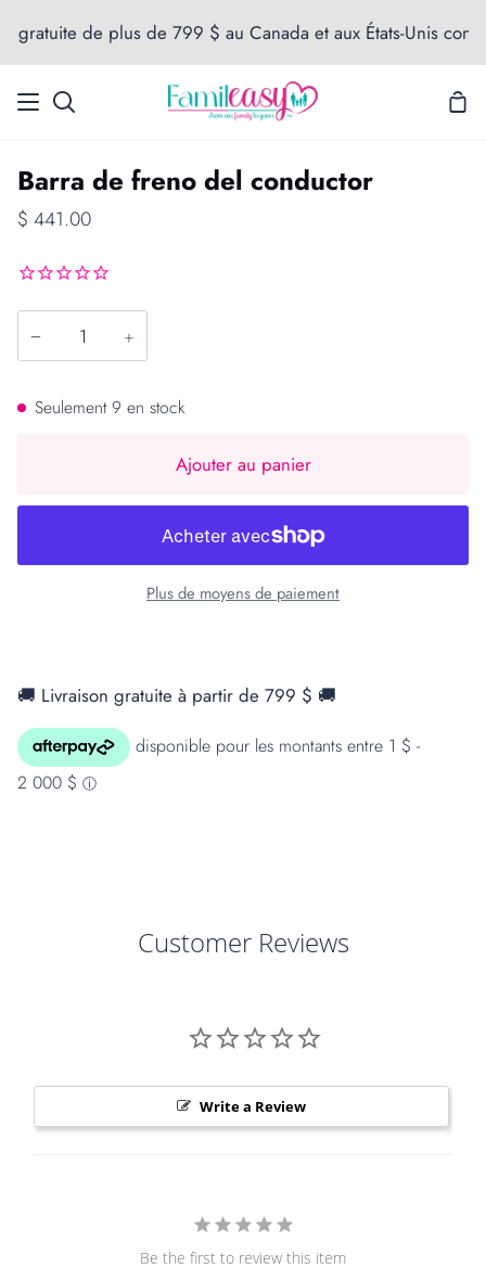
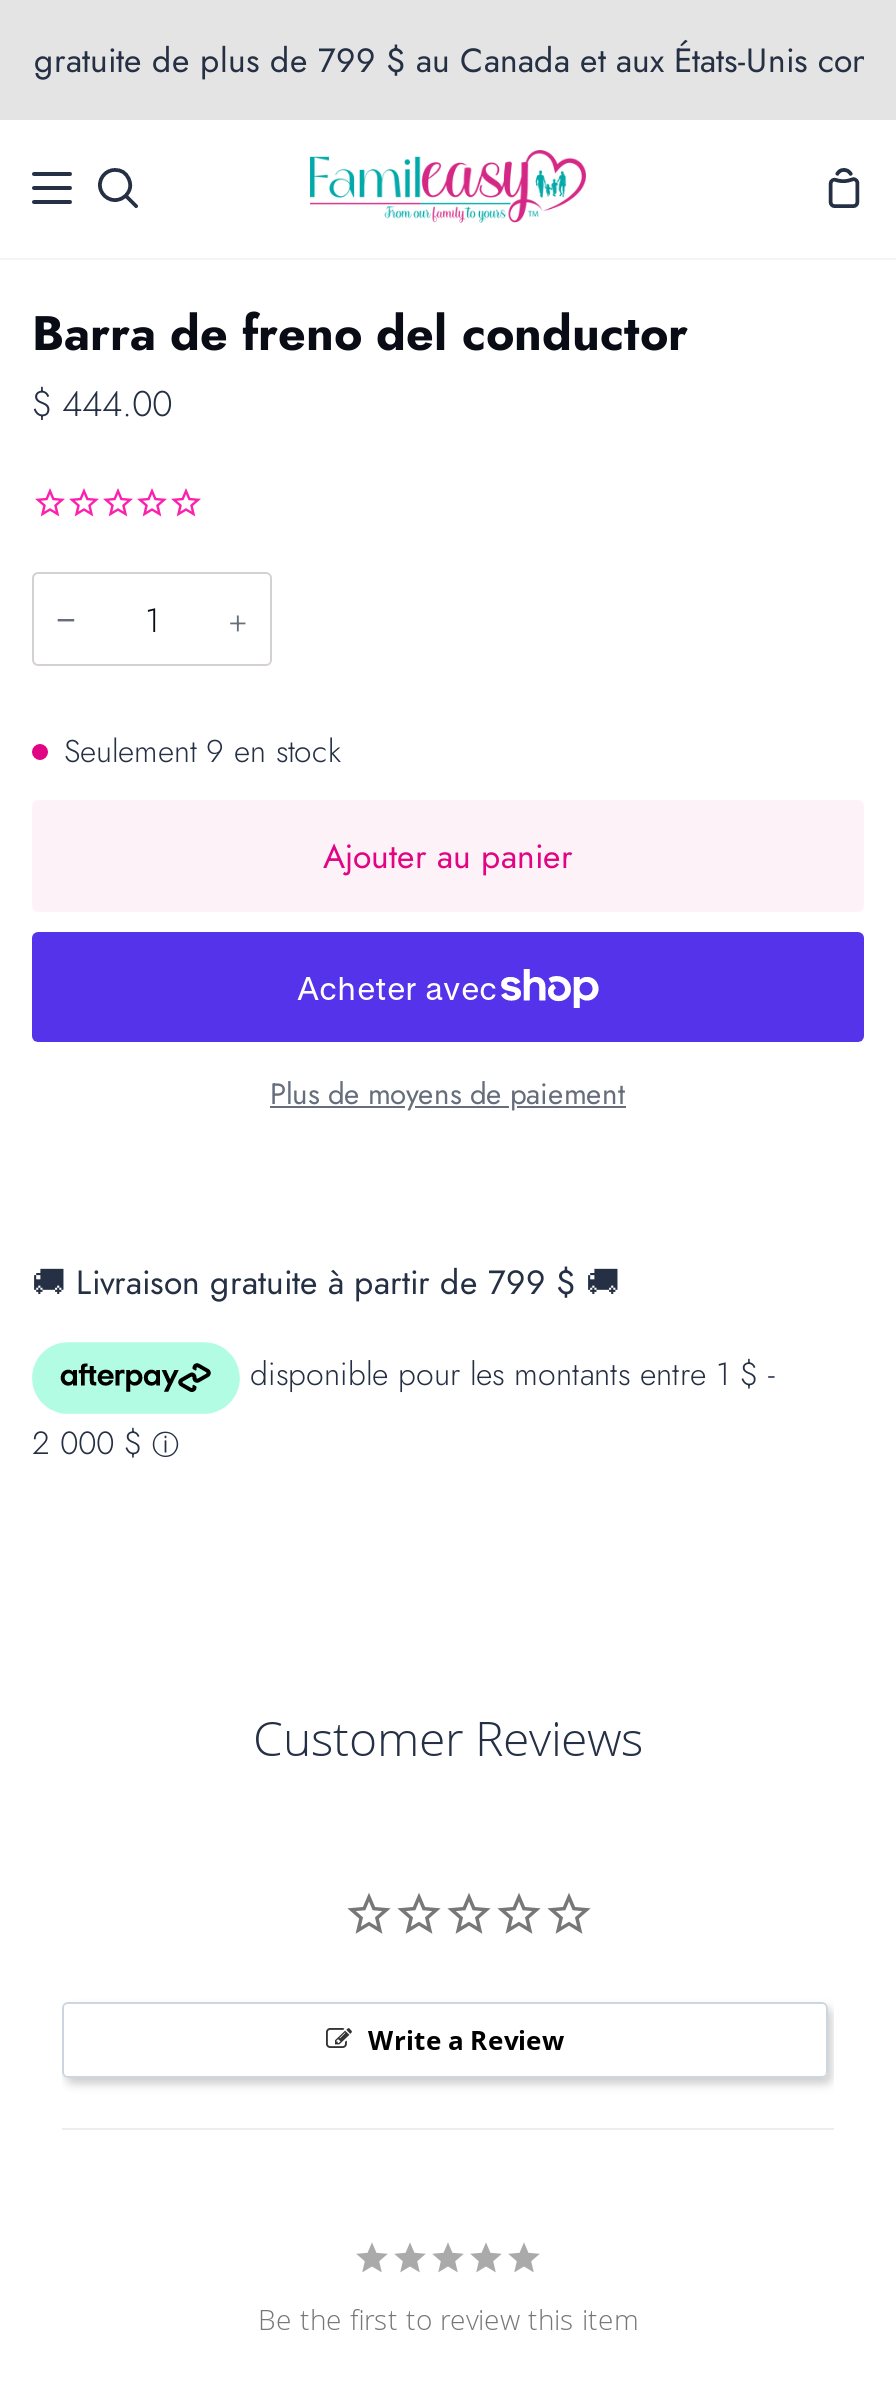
- $ 441.00
+ $ 444.00
